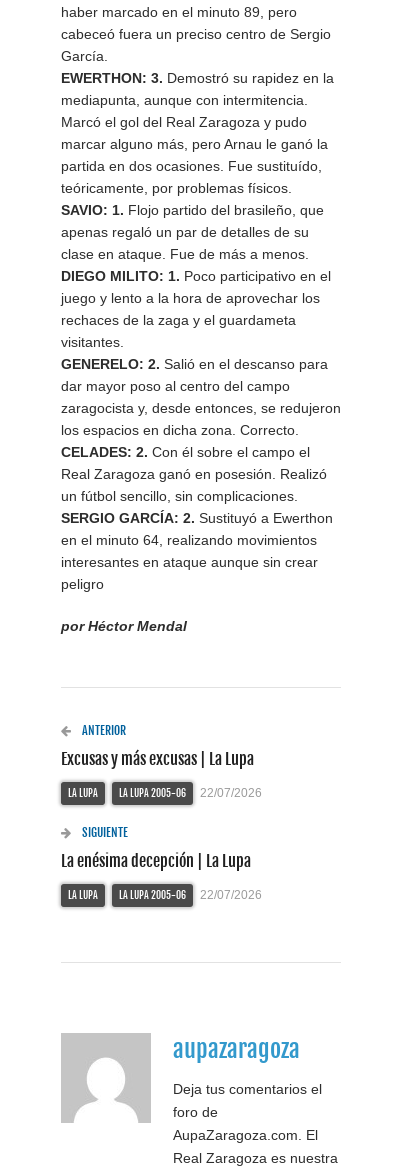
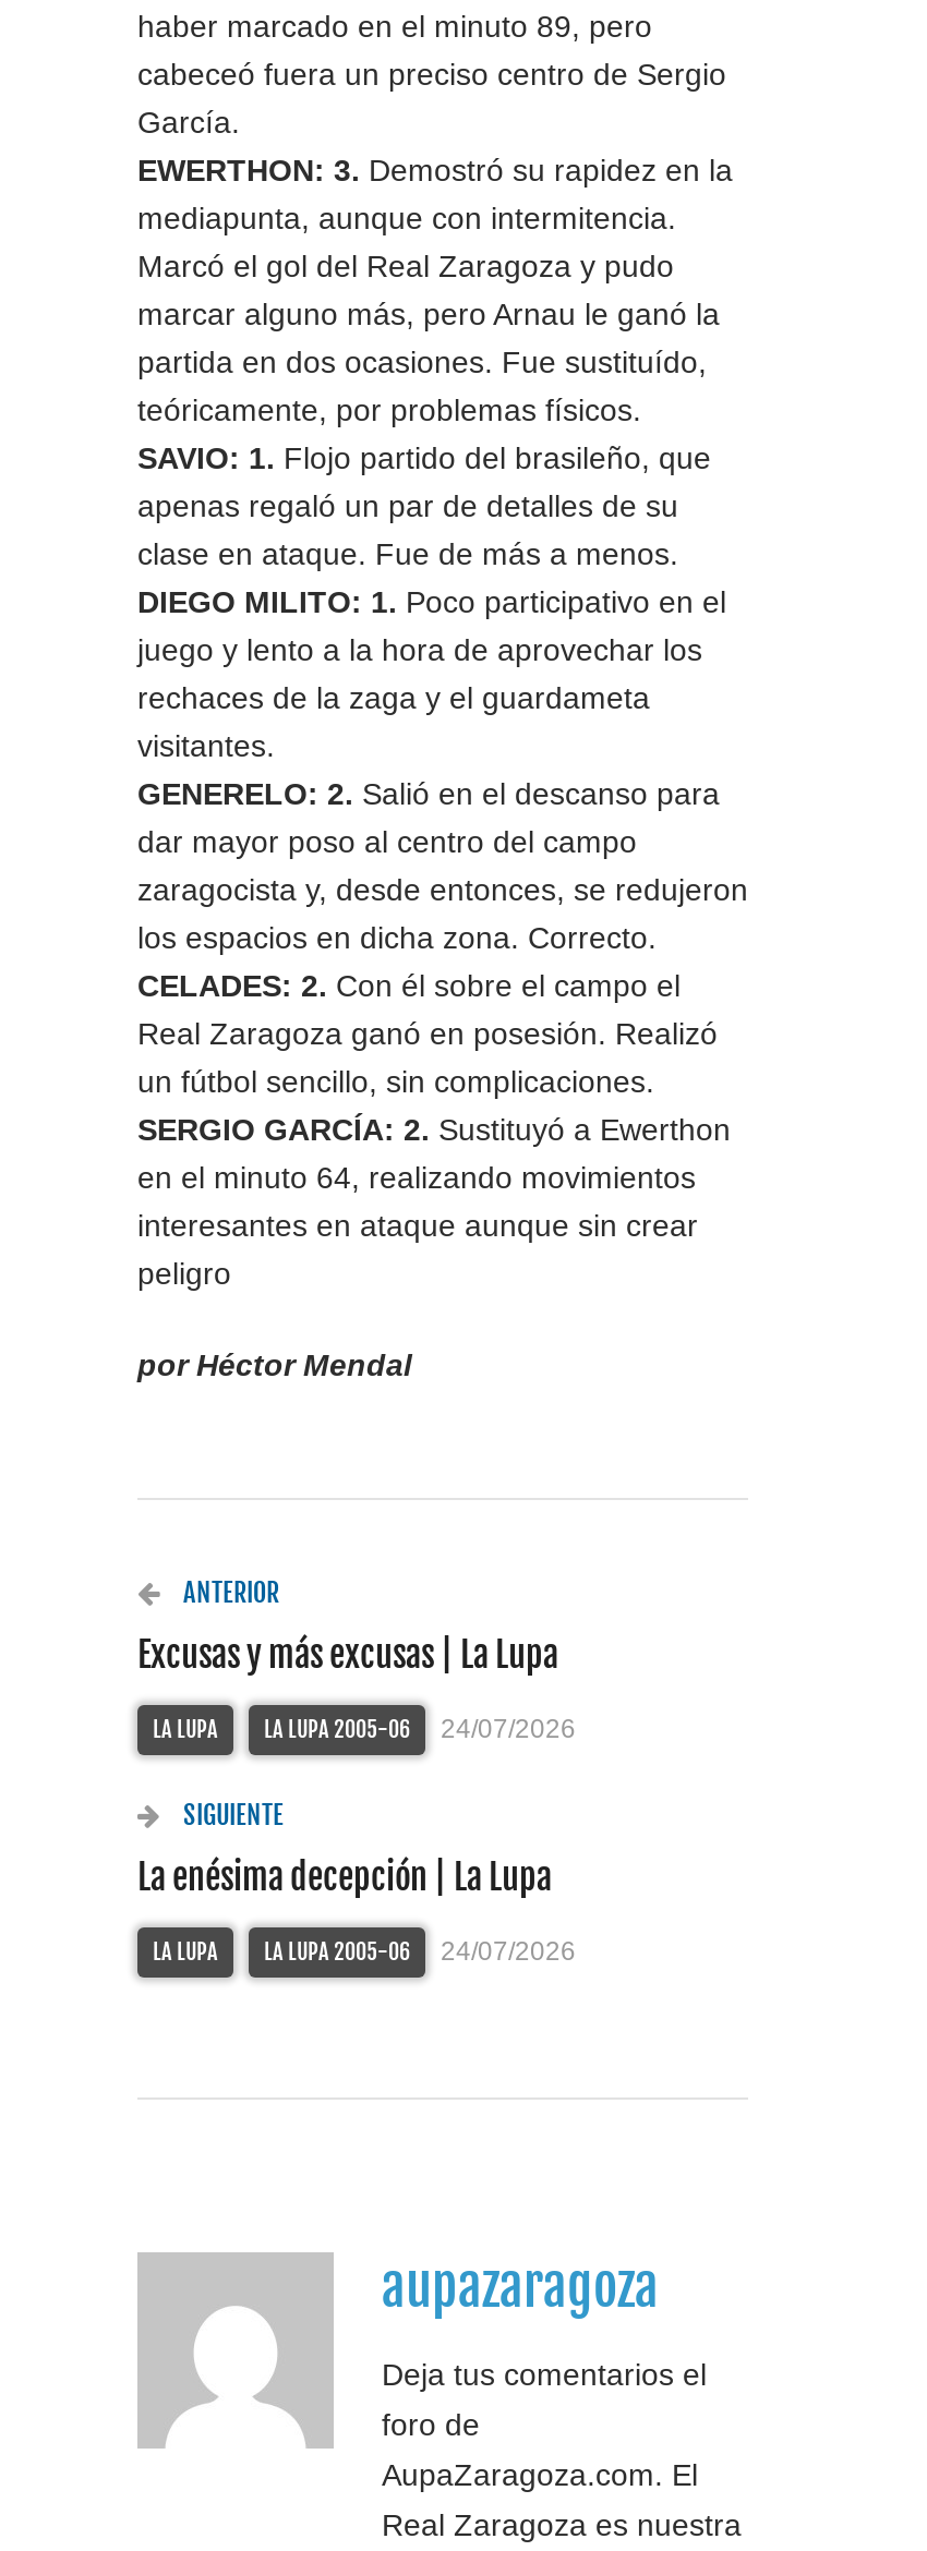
- LA LUPA LA LUPA 2005-06 22/07/2026
+ LA LUPA LA LUPA 2005-06 24/07/2026

- LA LUPA LA LUPA 2005-06 22/07/2026
+ LA LUPA LA LUPA 2005-06 24/07/2026
